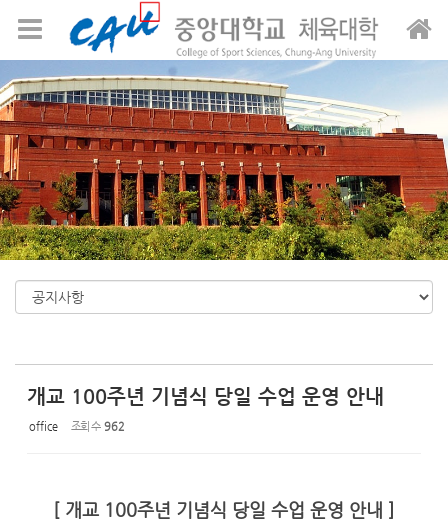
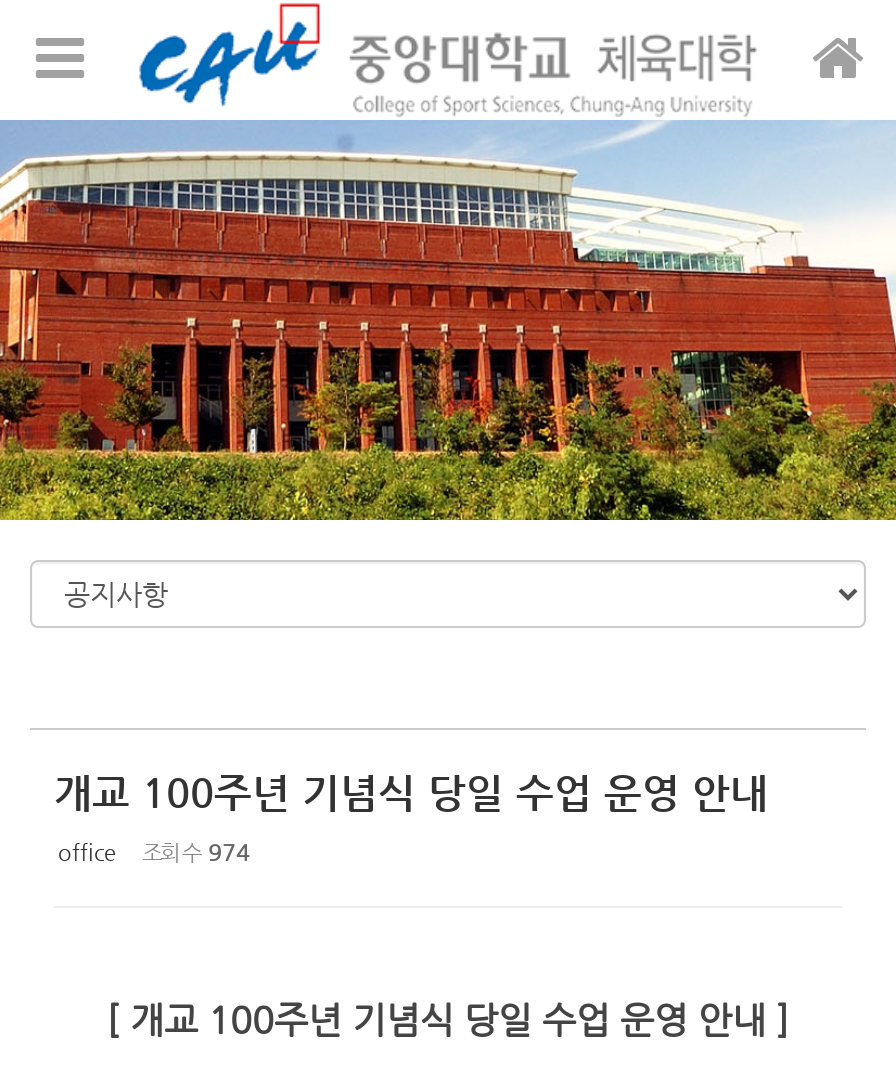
- office 조회 수 962
+ office 조회 수 974
